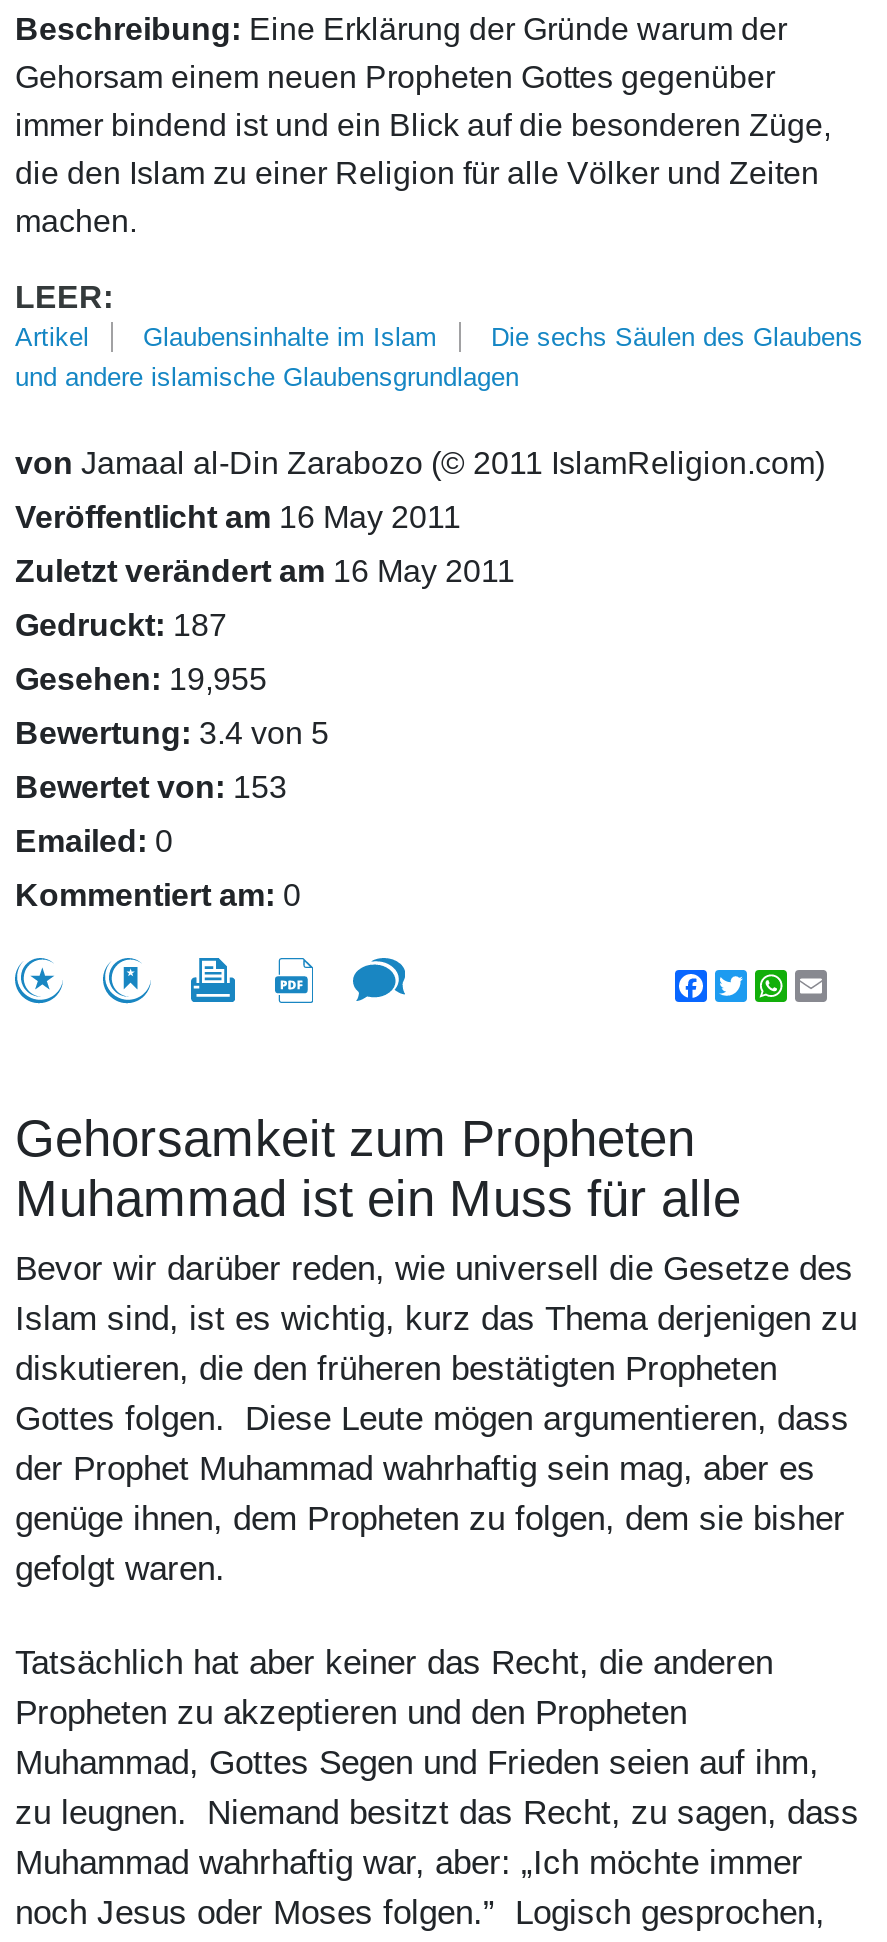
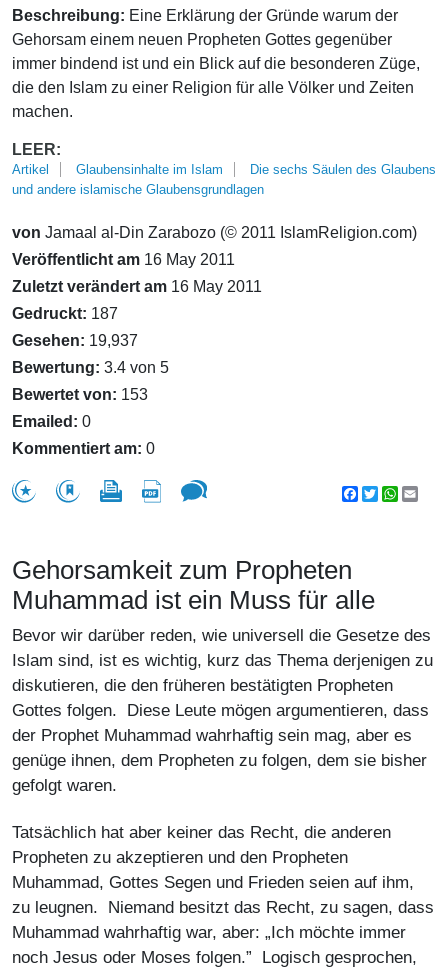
- Gesehen: 19,955
+ Gesehen: 19,937
